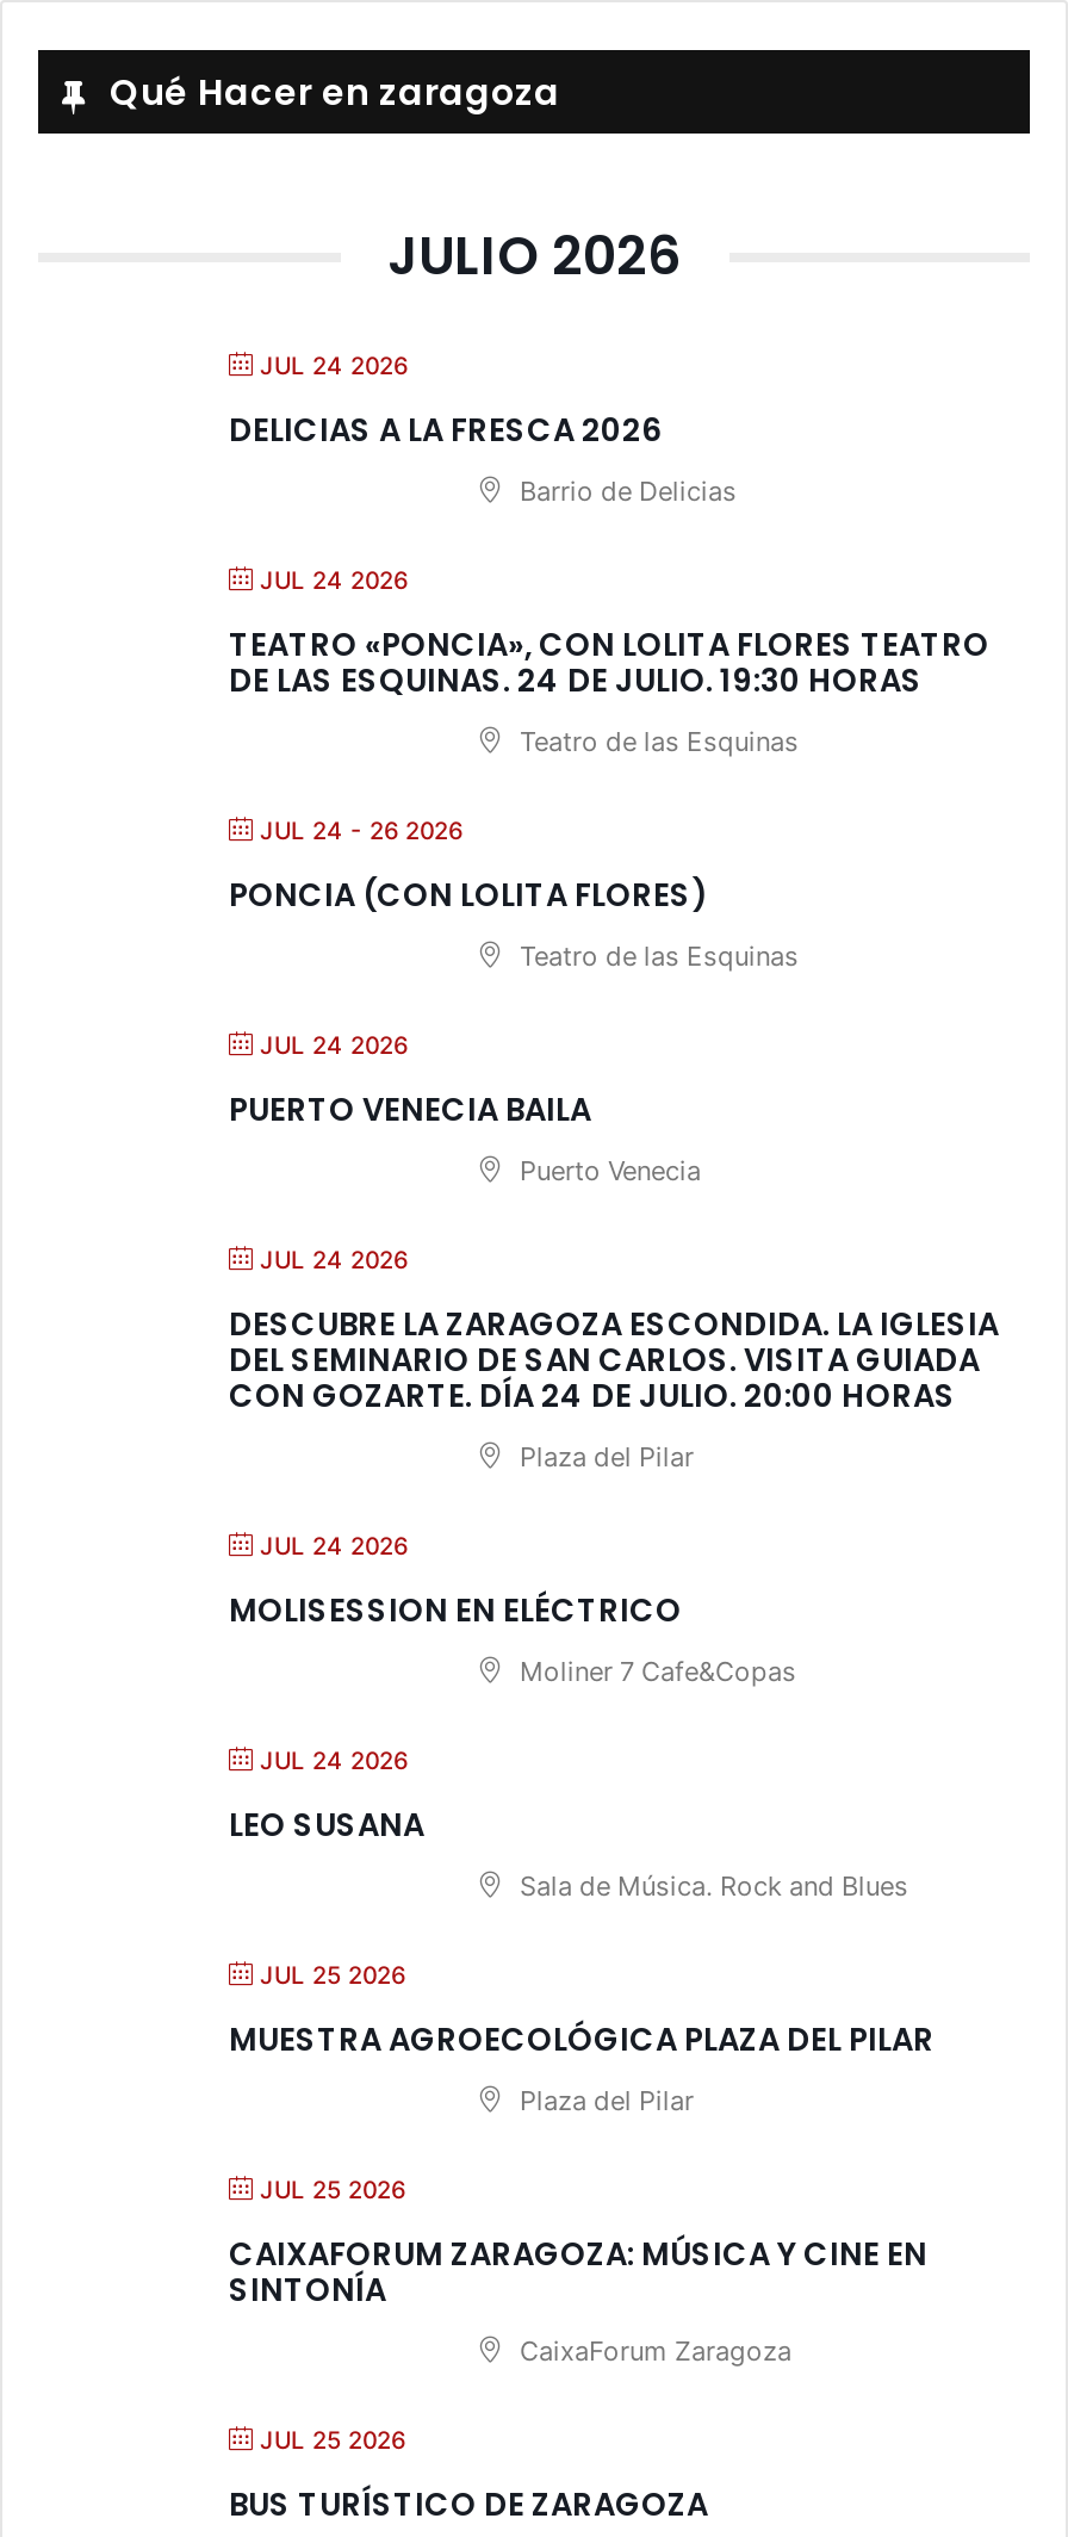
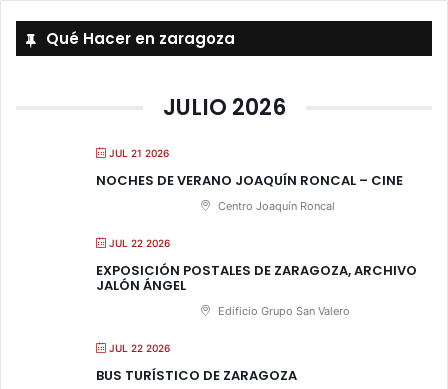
- JUL 24 2026
- DELICIAS A LA FRESCA 2026
- Barrio de Delicias
- JUL 24 2026
- TEATRO «PONCIA», CON LOLITA FLORES TEATRO
- DE LAS ESQUINAS. 24 DE JULIO. 19:30 HORAS
- Teatro de las Esquinas
- JUL 24 - 26 2026
- PONCIA (CON LOLITA FLORES)
- Teatro de las Esquinas
- JUL 24 2026
- PUERTO VENECIA BAILA
- Puerto Venecia
- JUL 24 2026
- DESCUBRE LA ZARAGOZA ESCONDIDA. LA IGLESIA
- DEL SEMINARIO DE SAN CARLOS. VISITA GUIADA
- CON GOZARTE. DÍA 24 DE JULIO. 20:00 HORAS
- Plaza del Pilar
- JUL 24 2026
- MOLISESSION EN ELÉCTRICO
- Moliner 7 Cafe&Copas
- JUL 24 2026
- LEO SUSANA
- Sala de Música. Rock and Blues
- JUL 25 2026
- MUESTRA AGROECOLÓGICA PLAZA DEL PILAR
- Plaza del Pilar
- JUL 25 2026
- CAIXAFORUM ZARAGOZA: MÚSICA Y CINE EN
- SINTONÍA
- CaixaForum Zaragoza
- JUL 25 2026
+ JUL 21 2026
+ NOCHES DE VERANO JOAQUÍN RONCAL – CINE
+ Centro Joaquín Roncal
+ JUL 22 2026
+ EXPOSICIÓN POSTALES DE ZARAGOZA, ARCHIVO
+ JALÓN ÁNGEL
+ Edificio Grupo San Valero
+ JUL 22 2026
